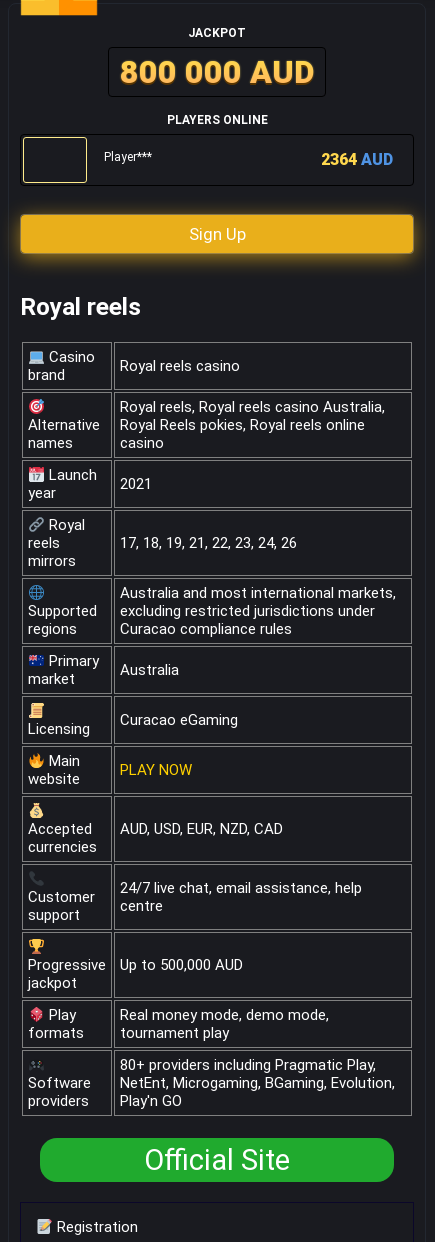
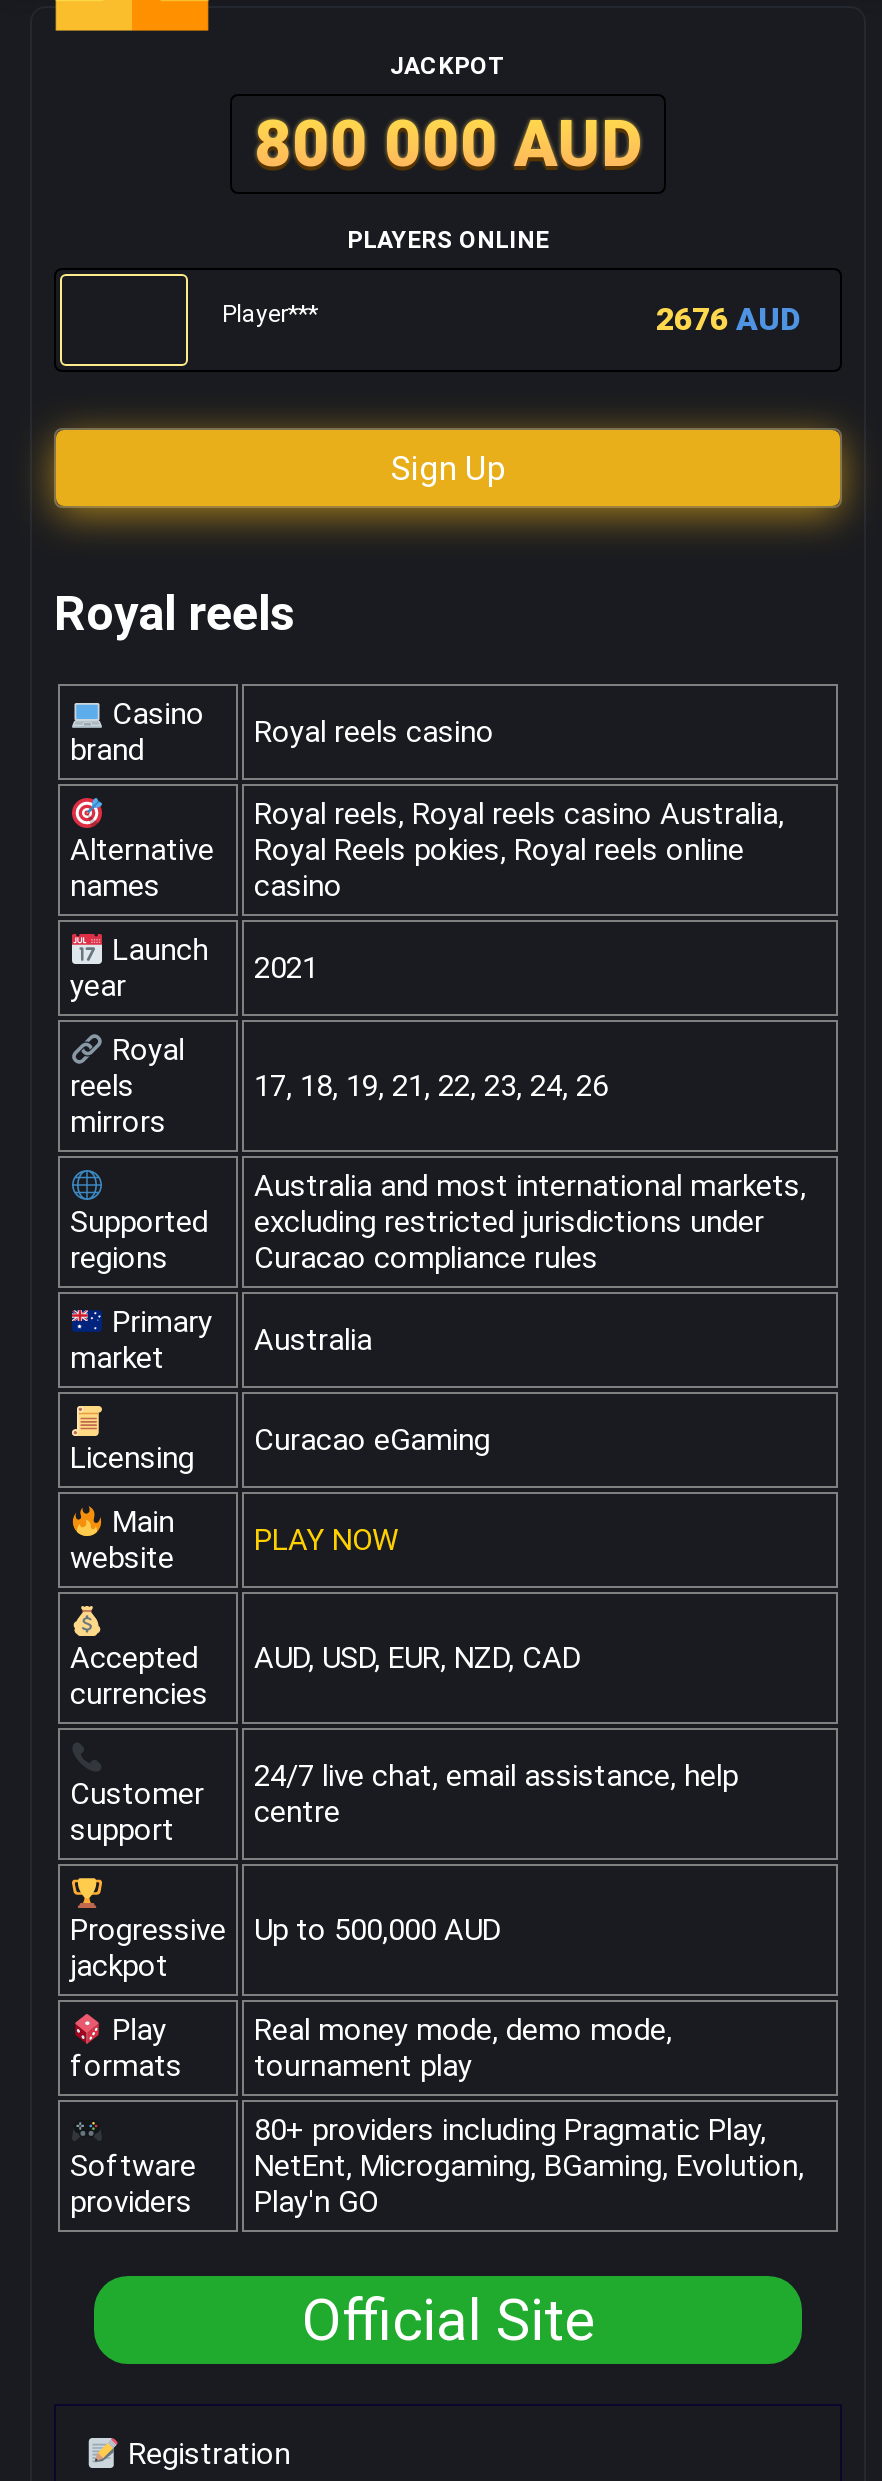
- 2364 AUD
+ 2676 AUD
